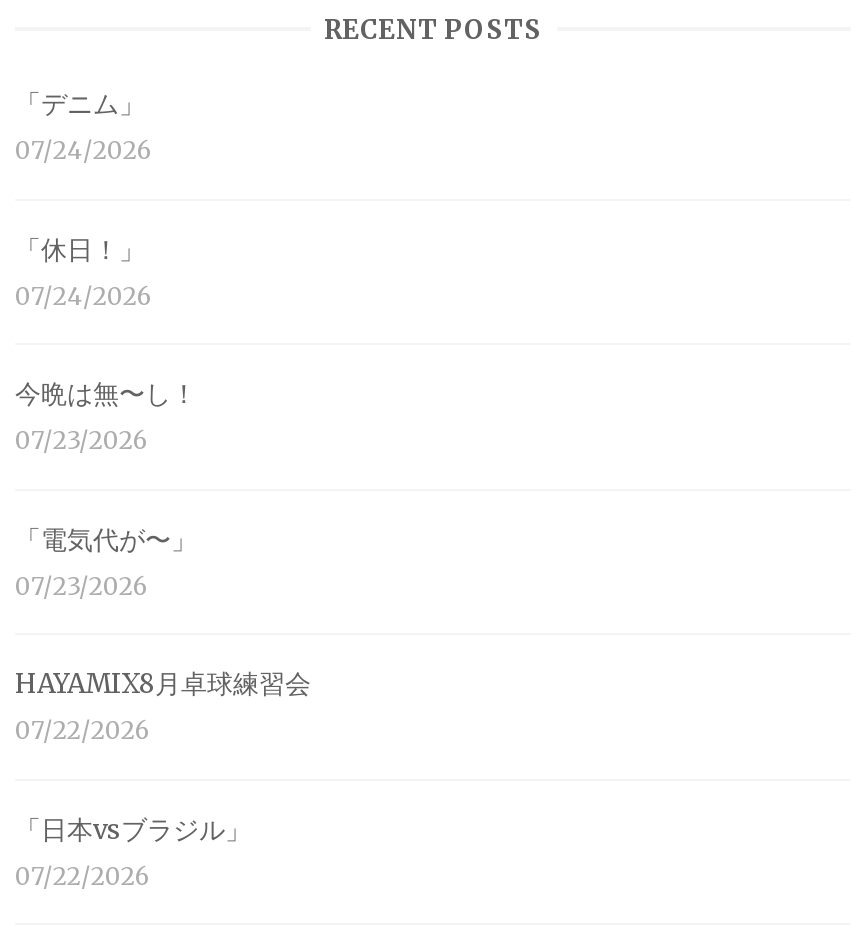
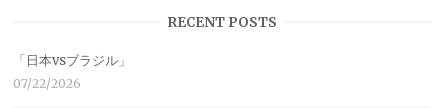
- 「デニム」
- 07/24/2026
- 「休日！」
- 07/24/2026
- 今晩は無〜し！
- 07/23/2026
- 「電気代が〜」
- 07/23/2026
- HAYAMIX8月卓球練習会
- 07/22/2026
